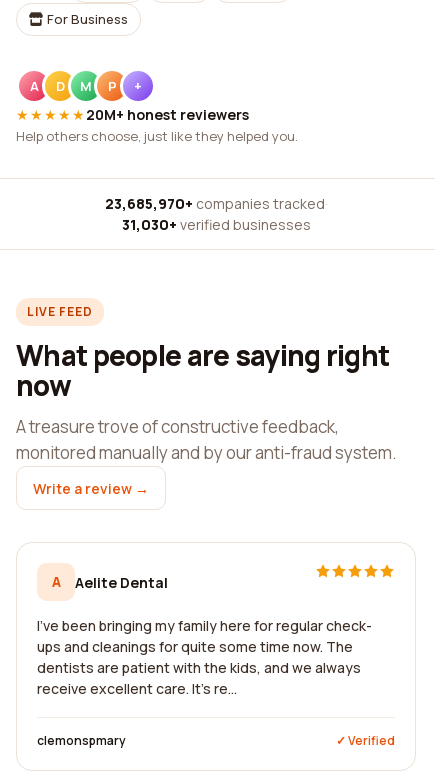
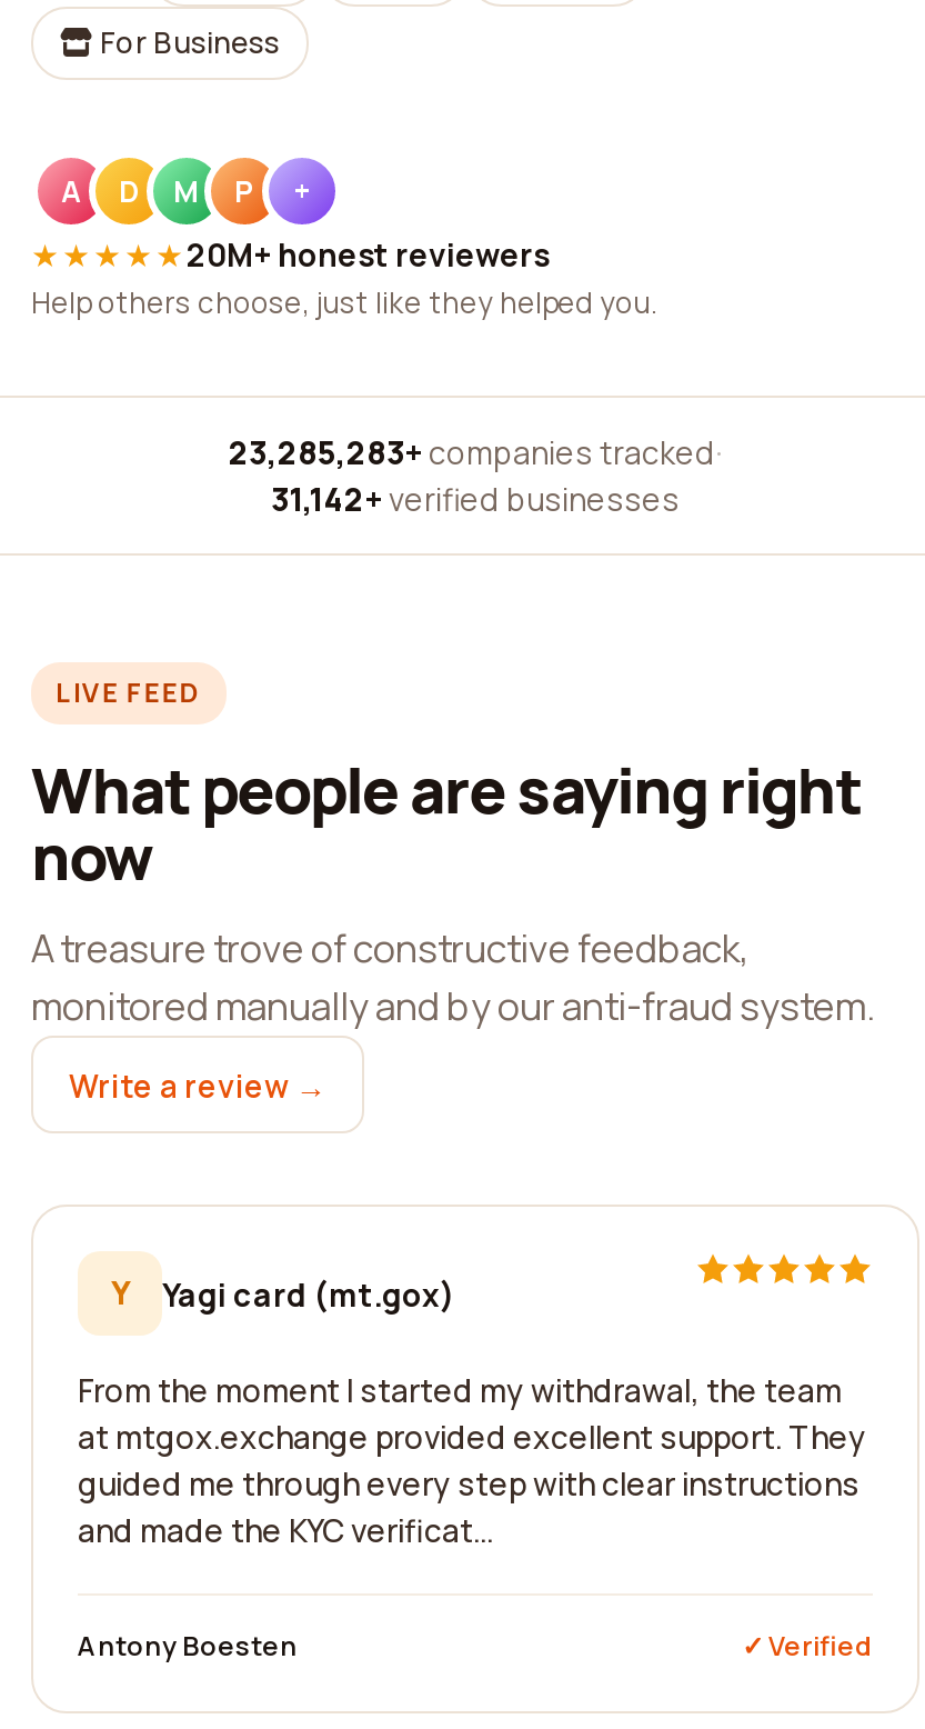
- 23,685,970+ companies tracked ·
+ 23,285,283+ companies tracked ·

- 31,030+ verified businesses
+ 31,142+ verified businesses

- A
- Aelite Dental
+ Y
+ Yagi card (mt.gox)

- I've been bringing my family here for regular check-
- ups and cleanings for quite some time now. The
- dentists are patient with the kids, and we always
- receive excellent care. It's re...
+ From the moment I started my withdrawal, the team
+ at mtgox.exchange provided excellent support. They
+ guided me through every step with clear instructions
+ and made the KYC verificat...

- clemonspmary
+ Antony Boesten
